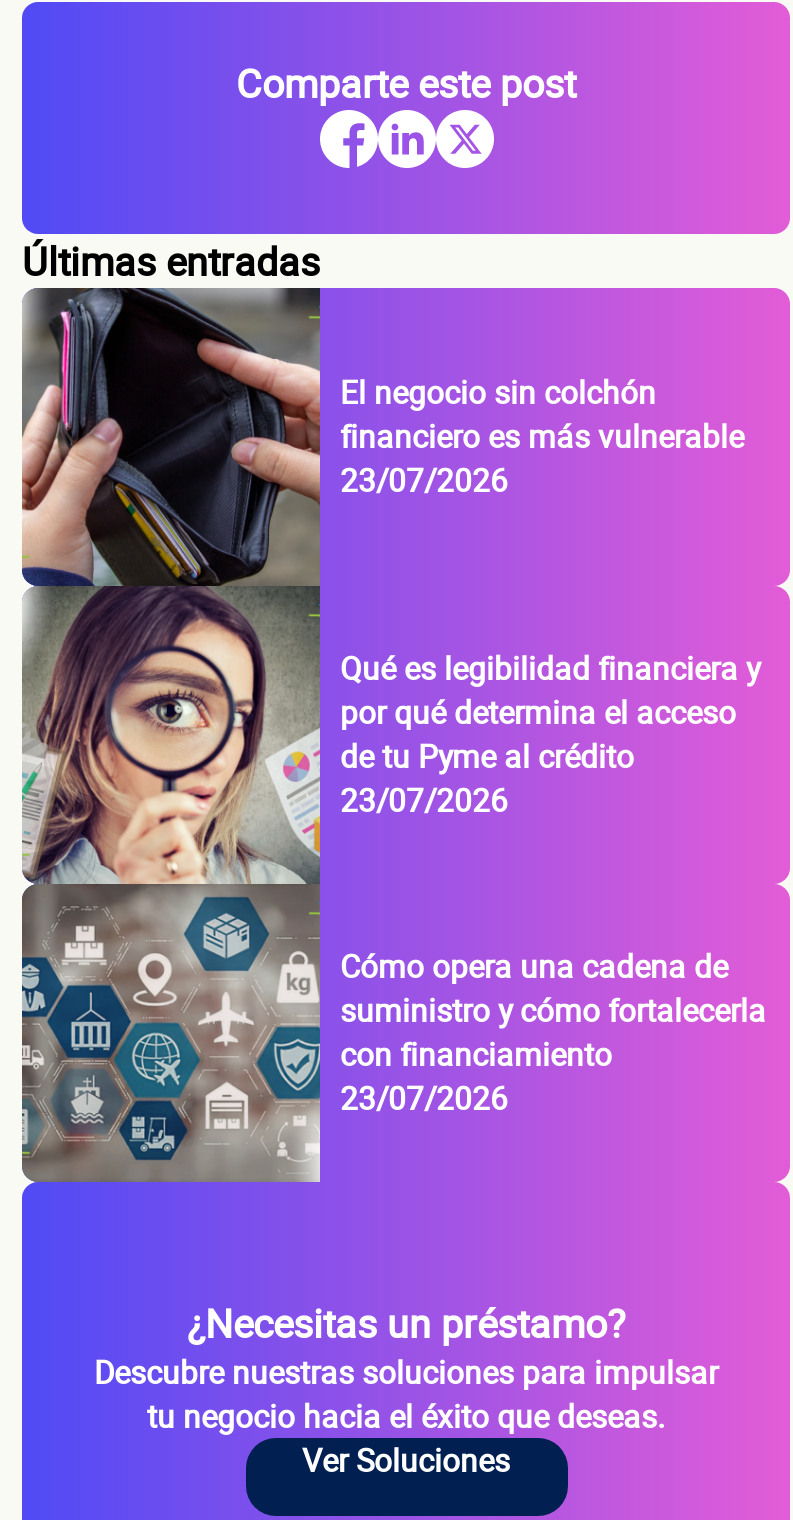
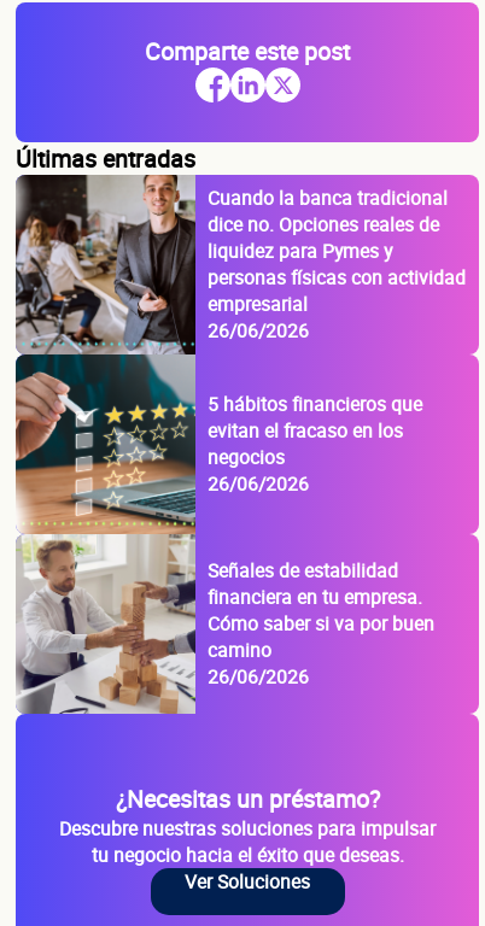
- [image]
- El negocio sin colchón
- financiero es más vulnerable
- 23/07/2026
+ [image]
+ Cuando la banca tradicional
+ dice no. Opciones reales de
+ liquidez para Pymes y
+ personas físicas con actividad
+ empresarial
+ 26/06/2026

- Qué es legibilidad financiera y
- por qué determina el acceso
- de tu Pyme al crédito
- 23/07/2026
+ 5 hábitos financieros que
+ evitan el fracaso en los
+ negocios
+ 26/06/2026

- Cómo opera una cadena de
- suministro y cómo fortalecerla
- con financiamiento
- 23/07/2026
+ Señales de estabilidad
+ financiera en tu empresa.
+ Cómo saber si va por buen
+ camino
+ 26/06/2026
